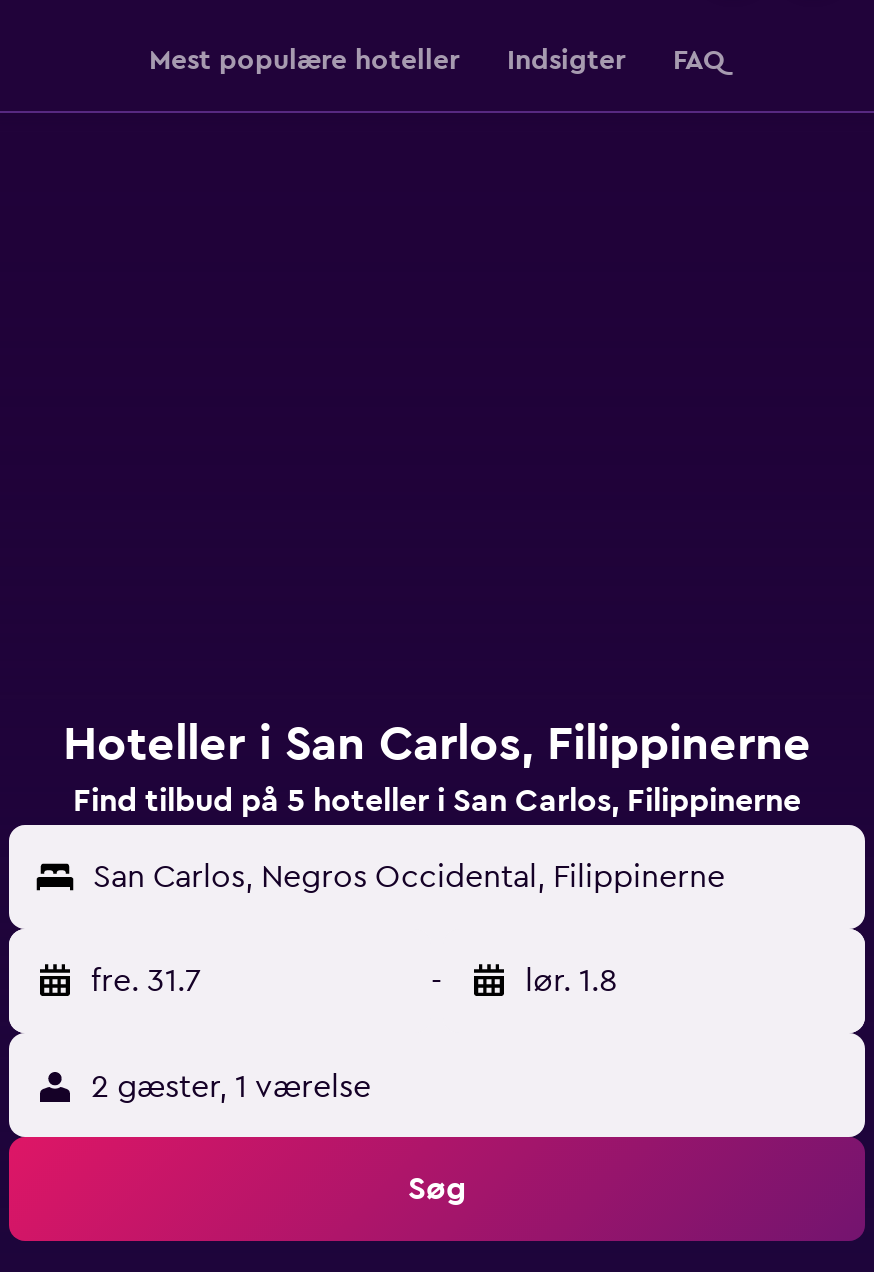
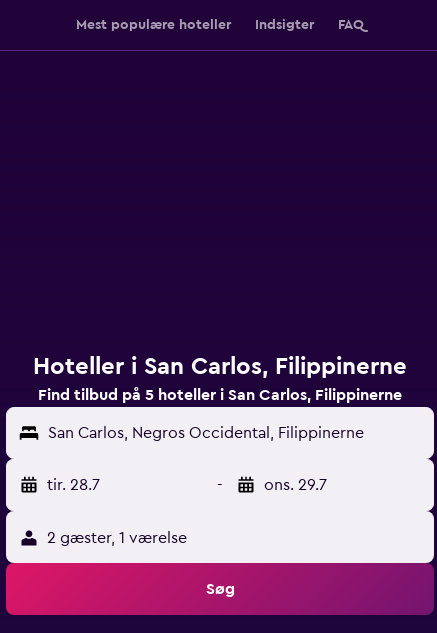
- fre. 31.7
+ tir. 28.7

- lør. 1.8
+ ons. 29.7
